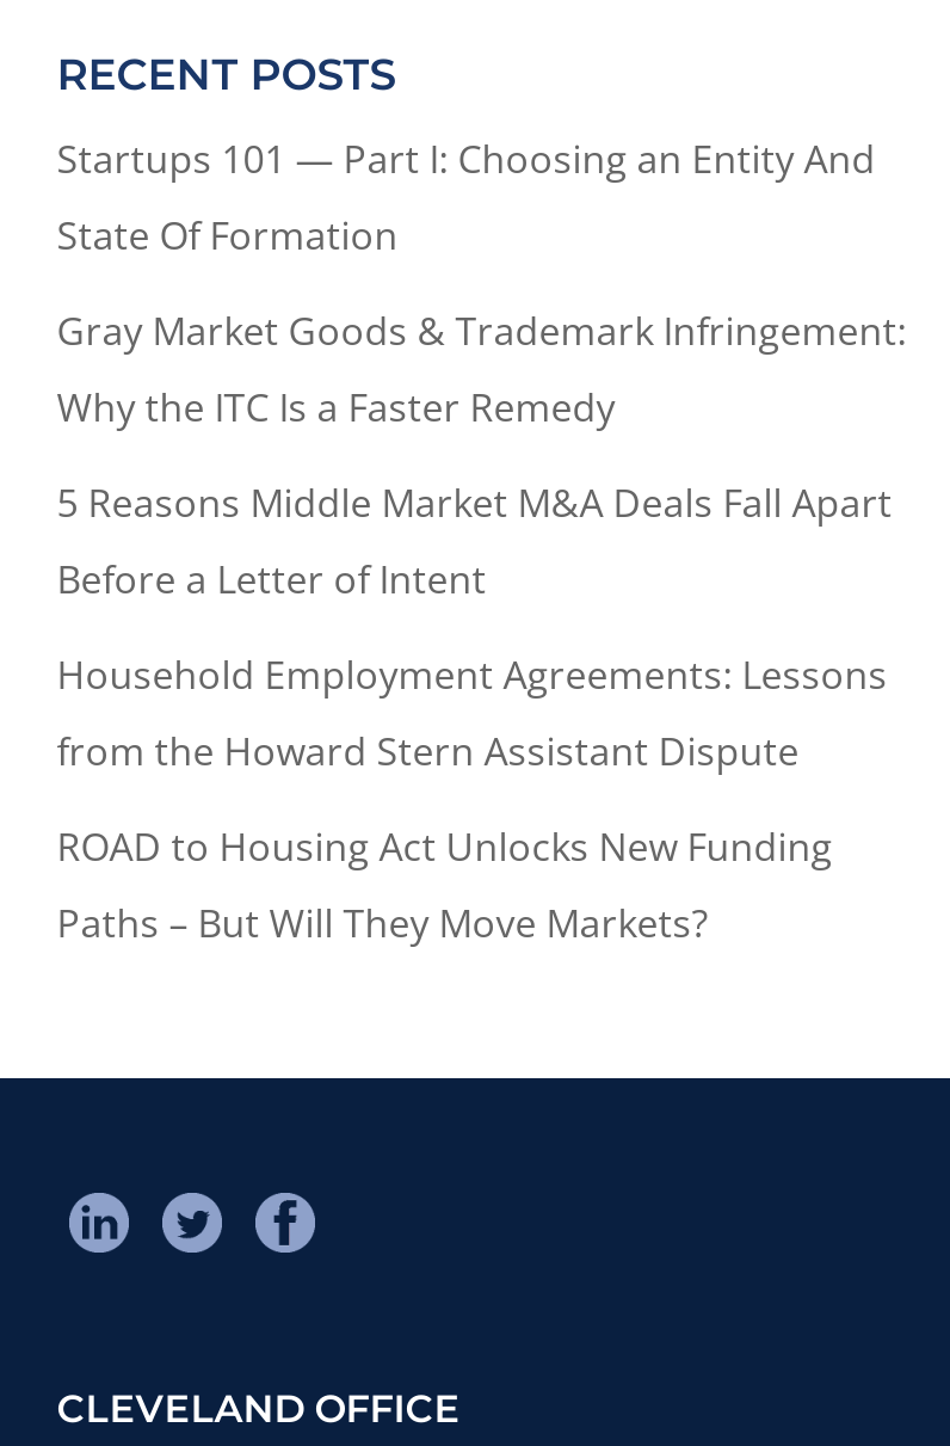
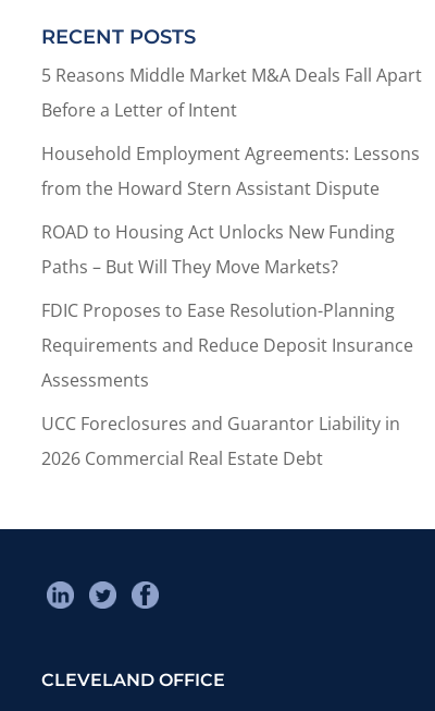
- Startups 101 — Part I: Choosing an Entity And
- State Of Formation
- Gray Market Goods & Trademark Infringement:
- Why the ITC Is a Faster Remedy

moved up: 5 Reasons Middle Market M&A Deals Fall Apart | Before a Letter of Intent | Household Employment Agreements: Lessons | from the Howard Stern Assistant Dispute | ROAD to Housing Act Unlocks New Funding | Paths – But Will They Move Markets?

+ FDIC Proposes to Ease Resolution-Planning
+ Requirements and Reduce Deposit Insurance
+ Assessments
+ UCC Foreclosures and Guarantor Liability in
+ 2026 Commercial Real Estate Debt
